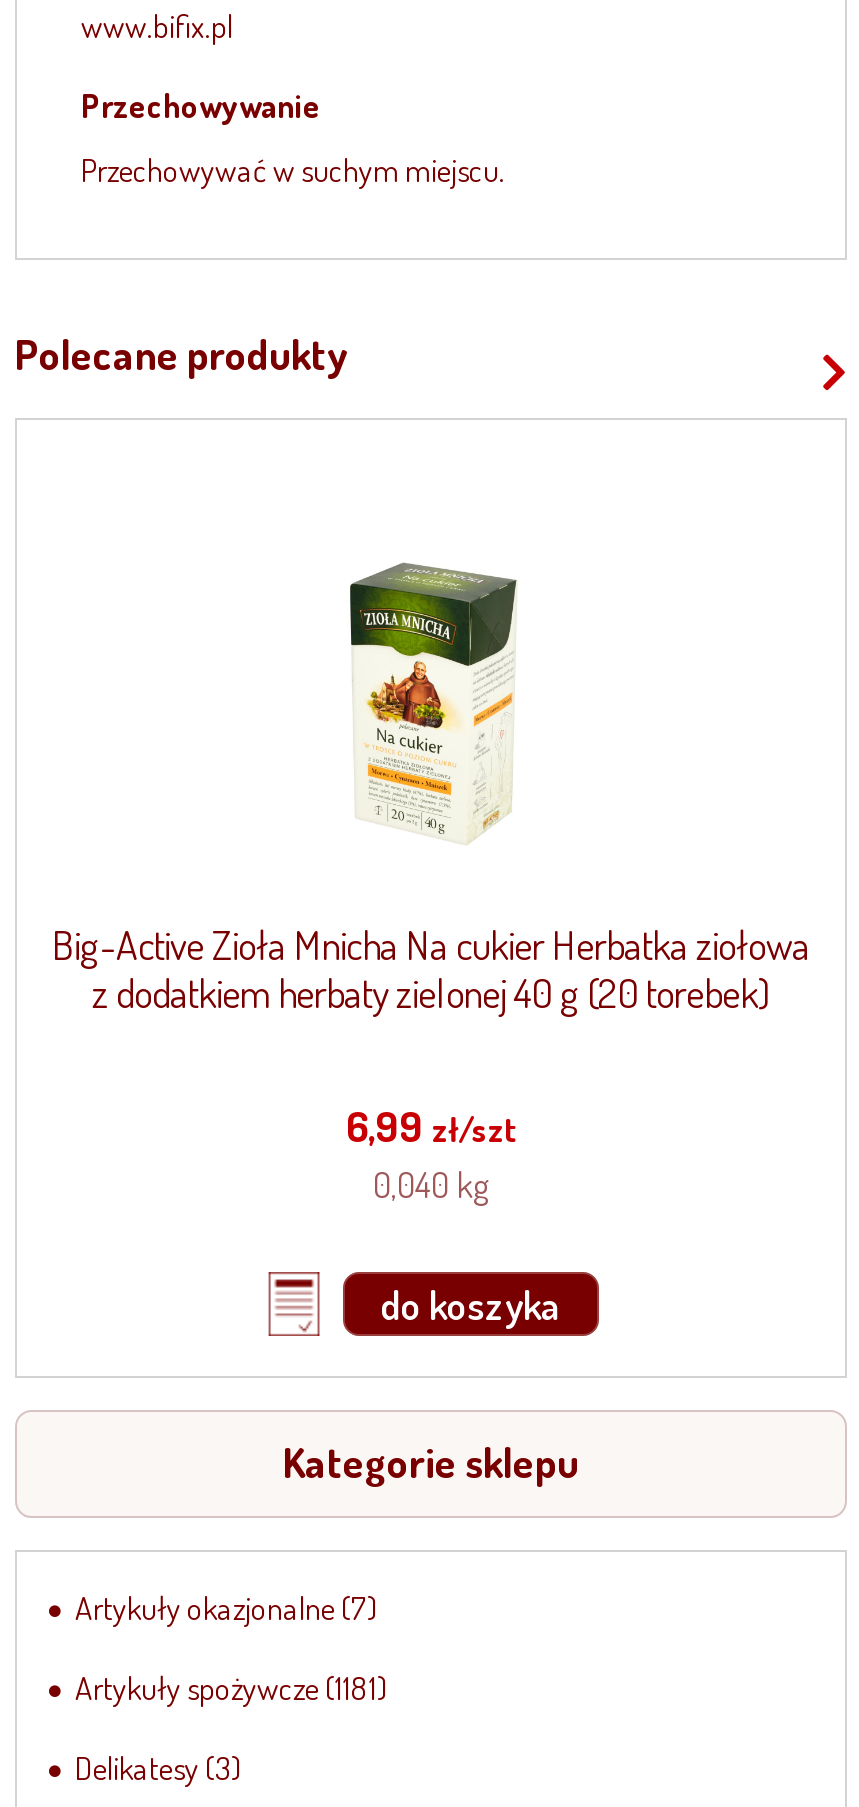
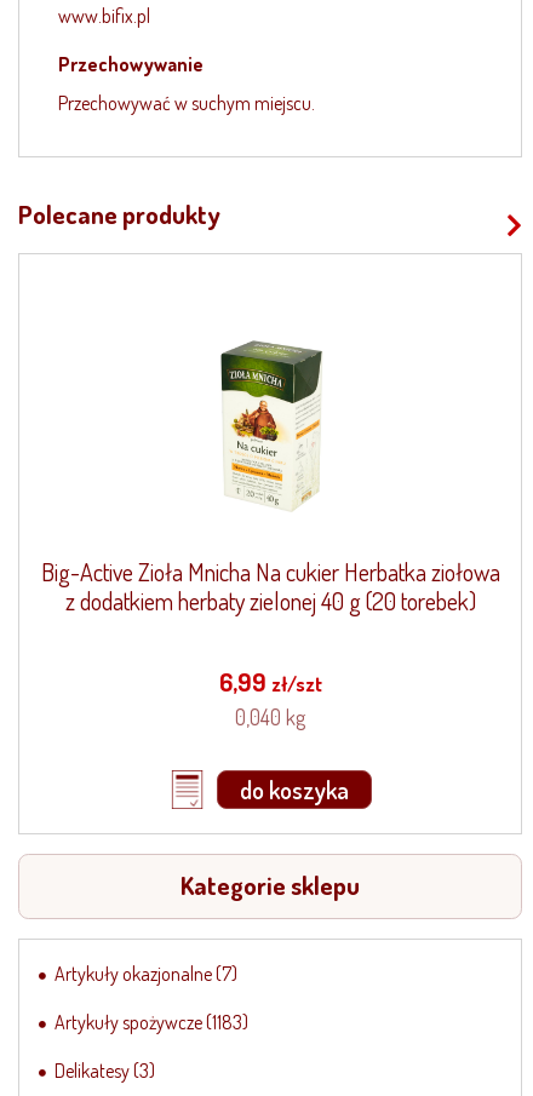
- Artykuły spożywcze (1181)
+ Artykuły spożywcze (1183)
